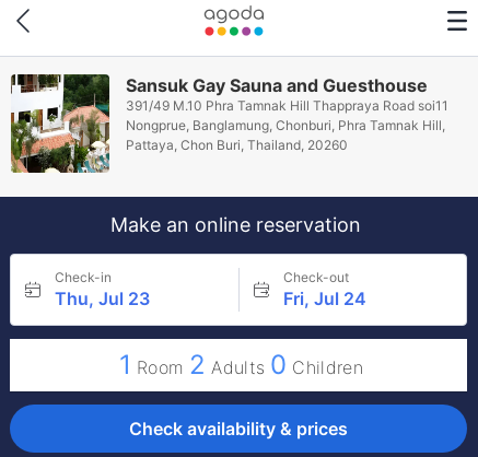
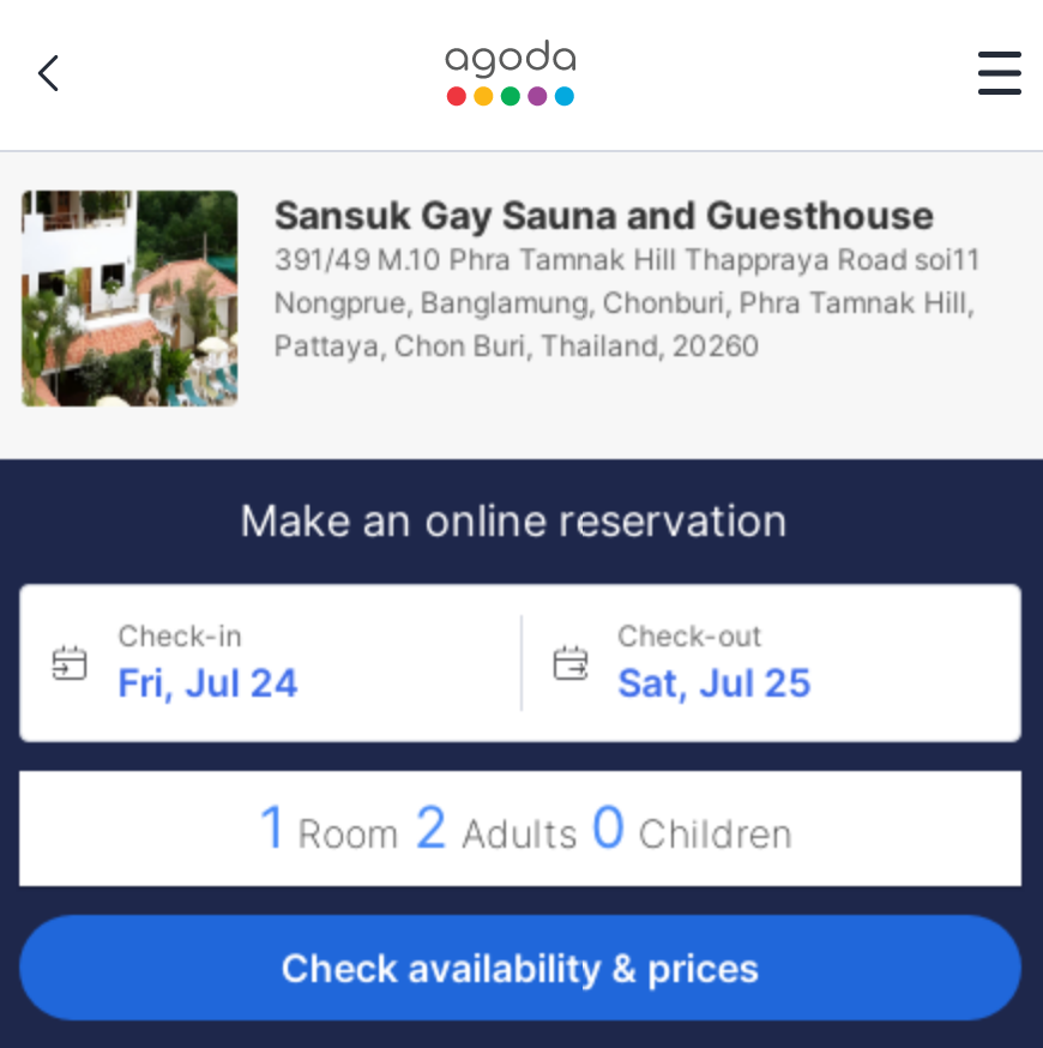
- Thu, Jul 23
+ Fri, Jul 24

- Fri, Jul 24
+ Sat, Jul 25
